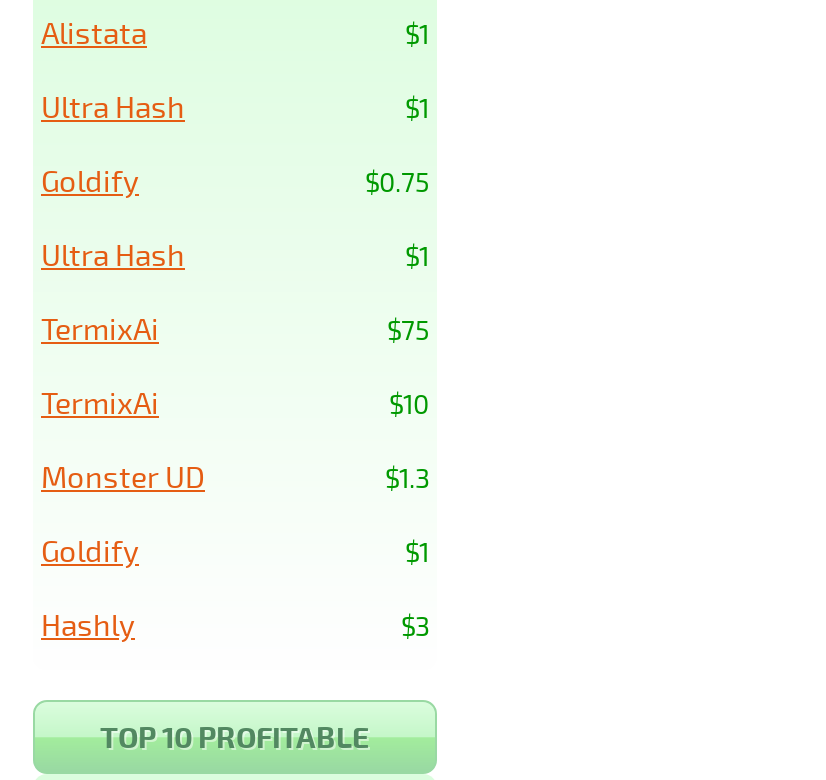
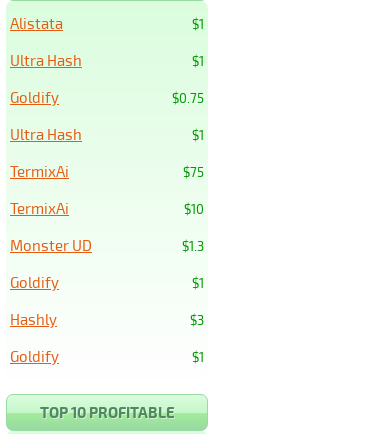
+ $1
+ Goldify
